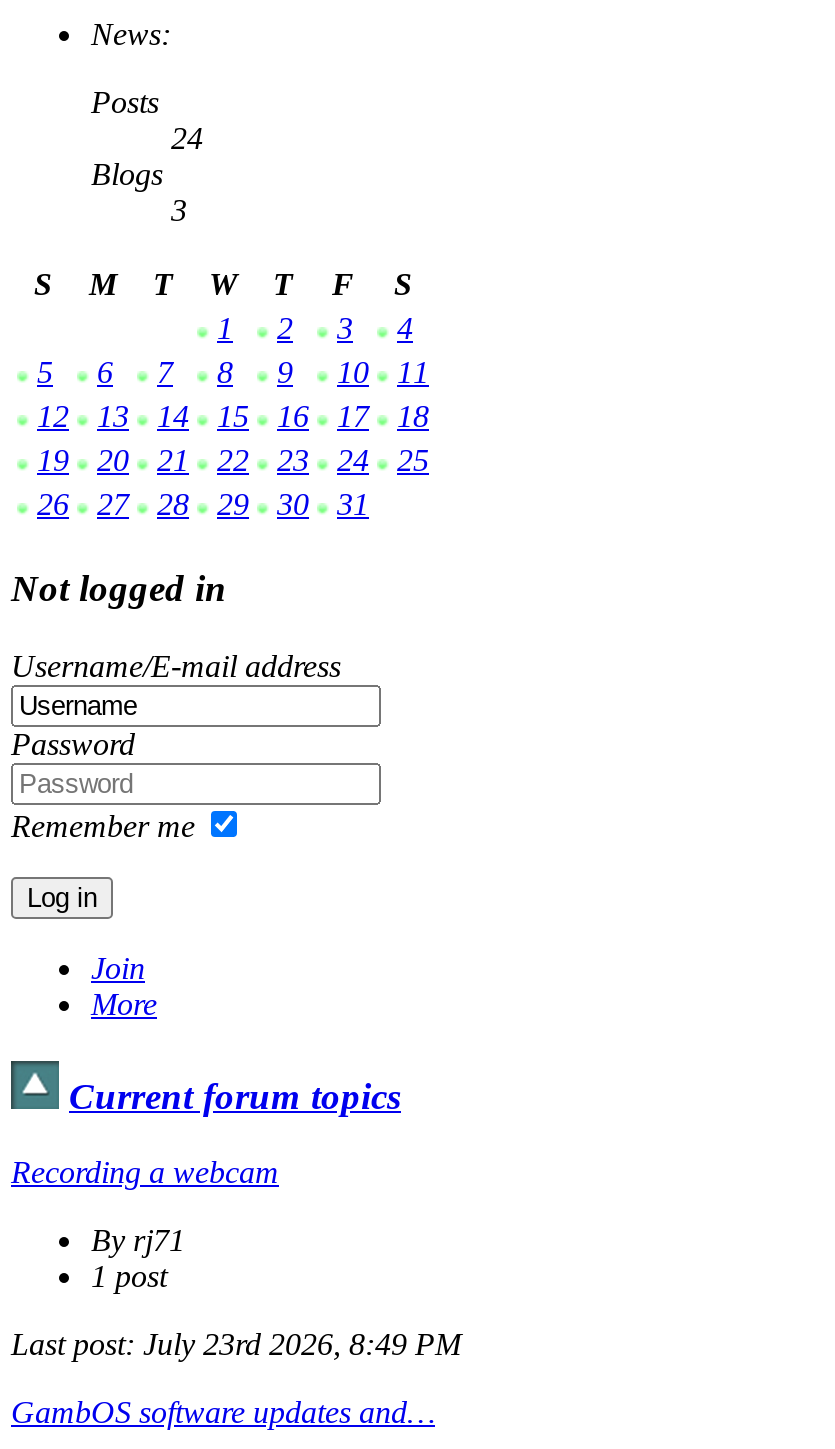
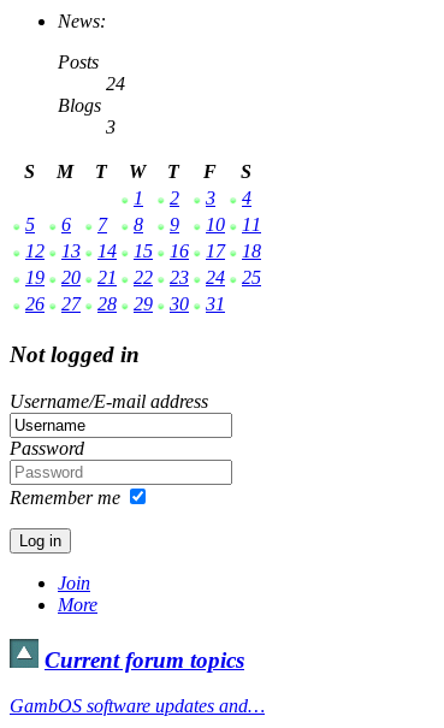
- Recording a webcam
- By rj71
- 1 post
- Last post: July 23rd 2026, 8:49 PM
